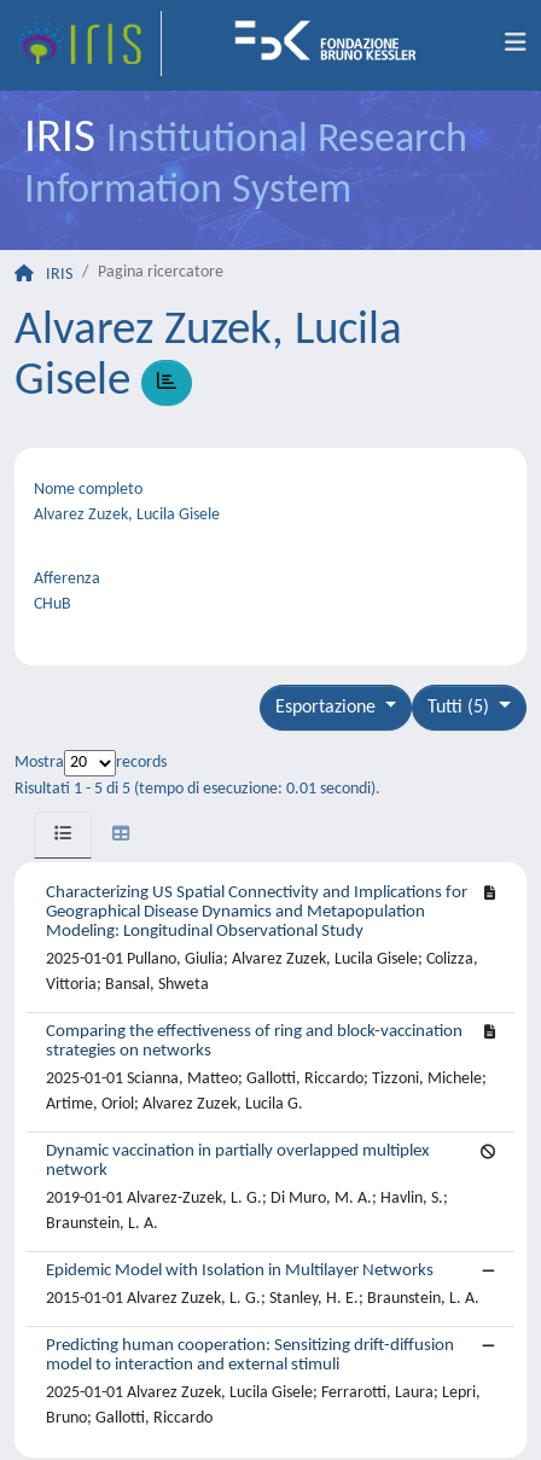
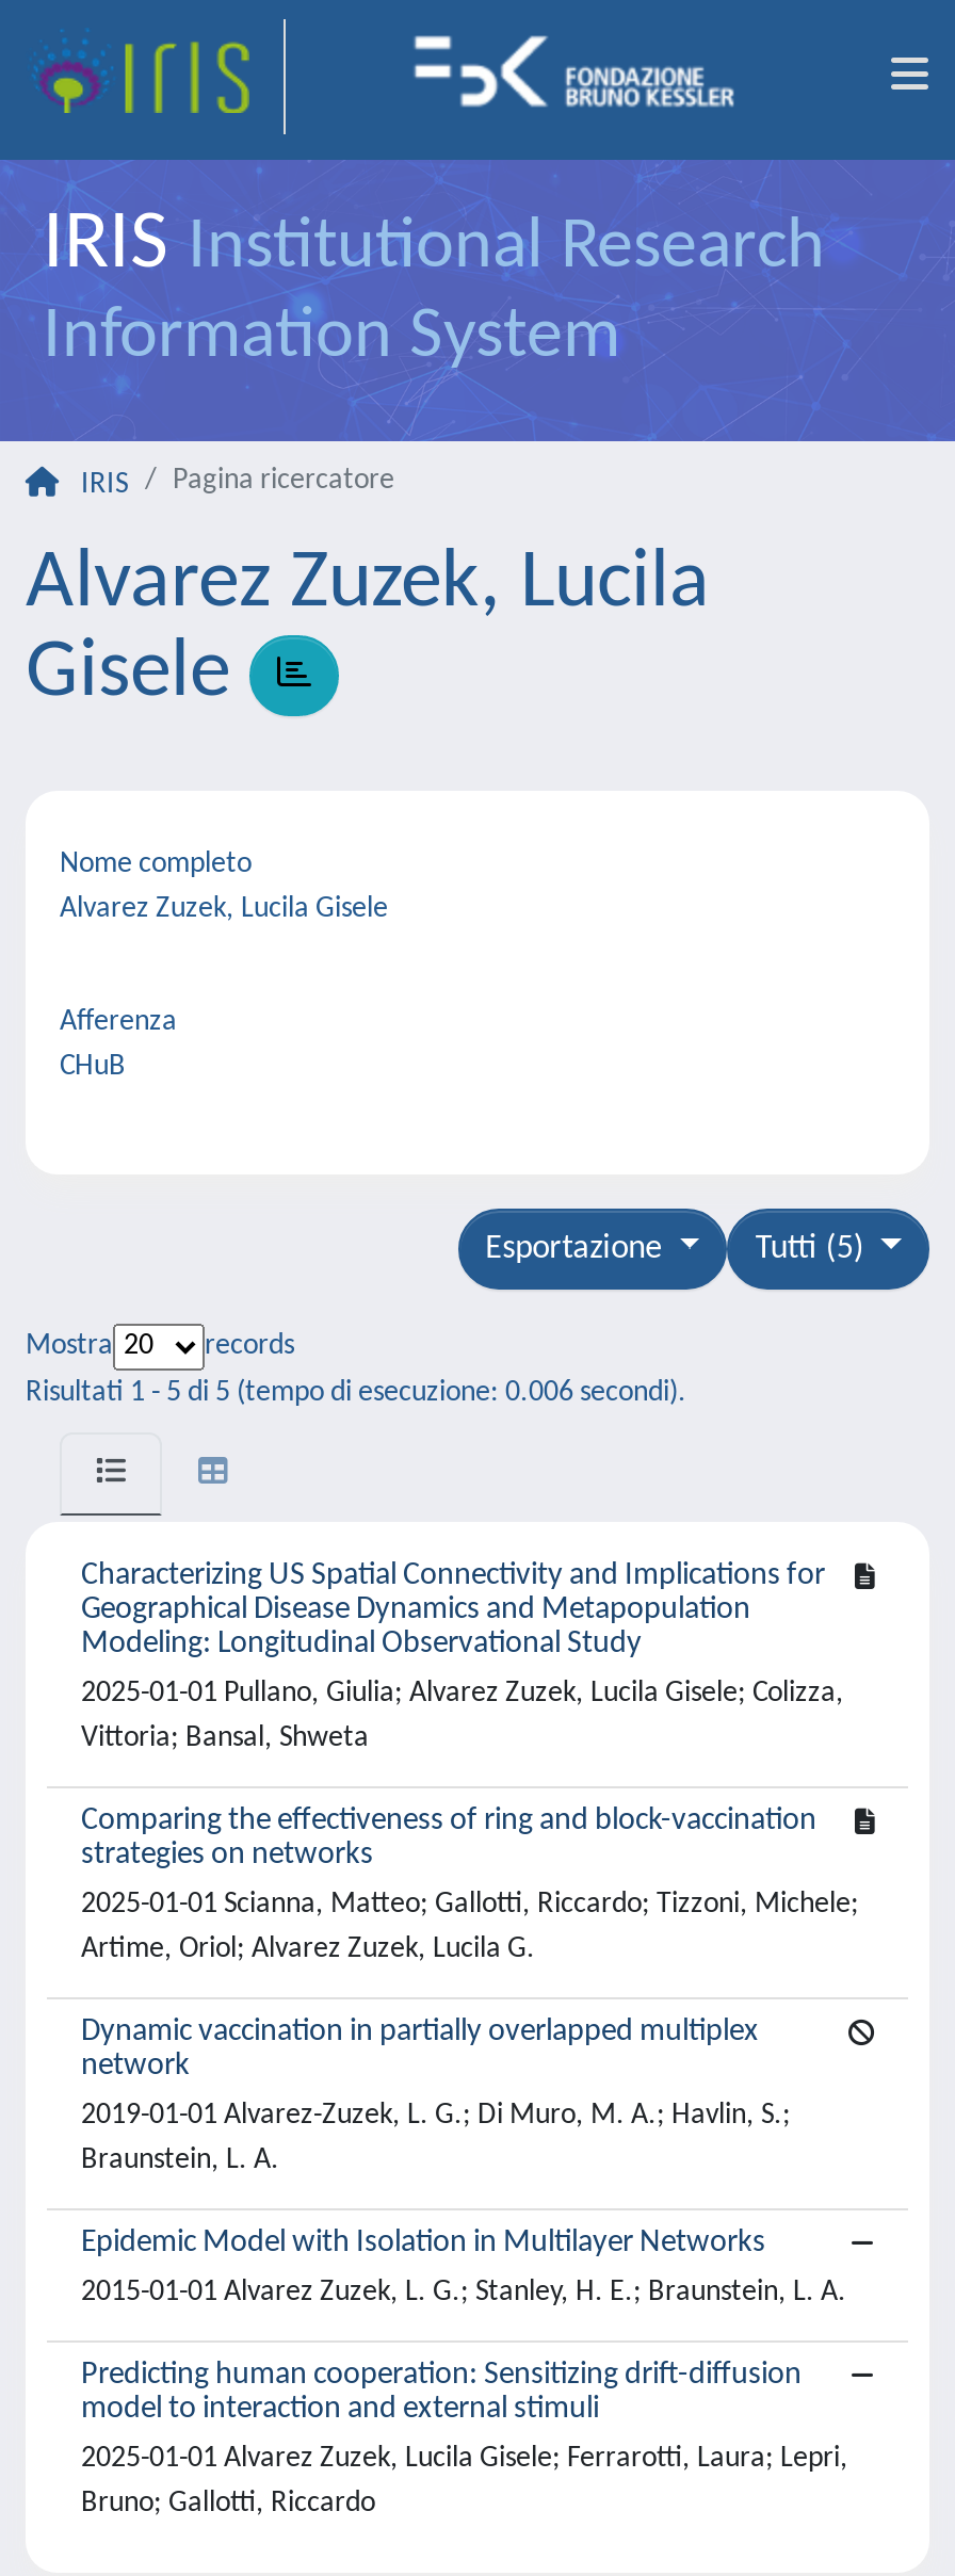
- Risultati 1 - 5 di 5 (tempo di esecuzione: 0.01 secondi).
+ Risultati 1 - 5 di 5 (tempo di esecuzione: 0.006 secondi).
